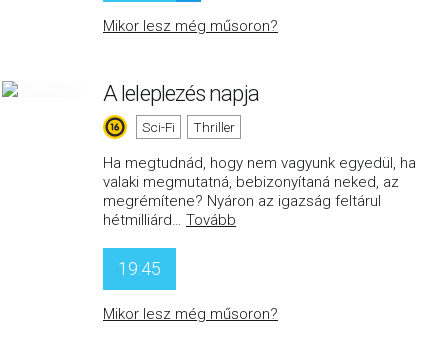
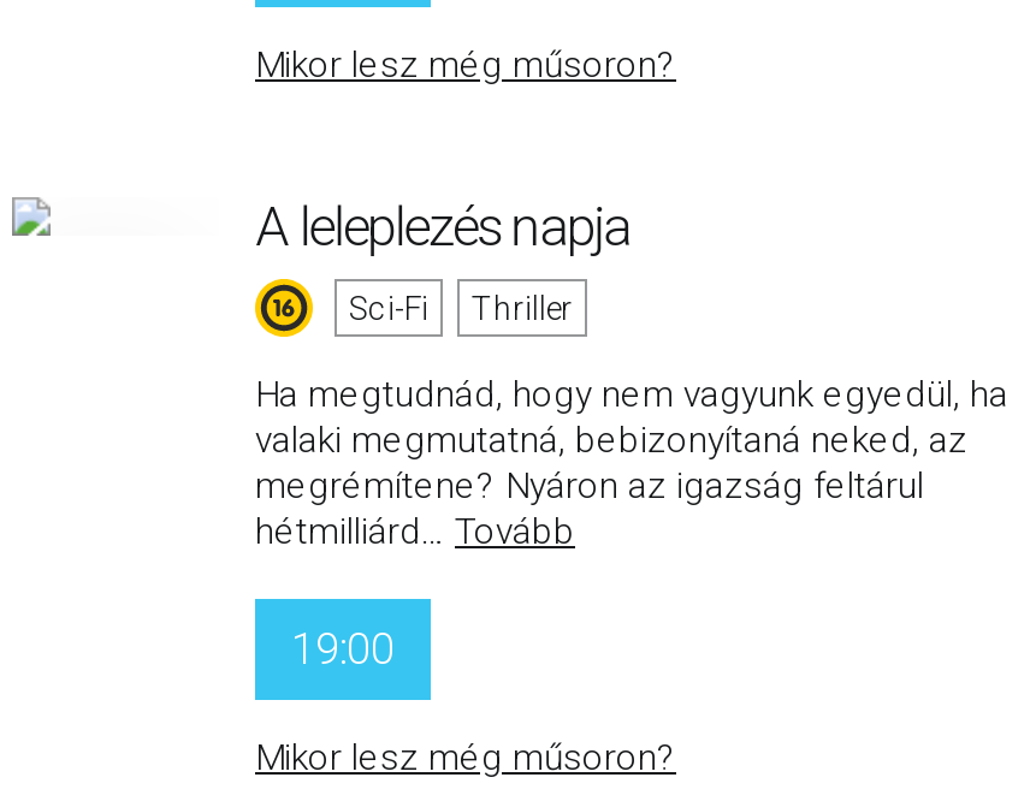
- 19:45
+ 19:00
